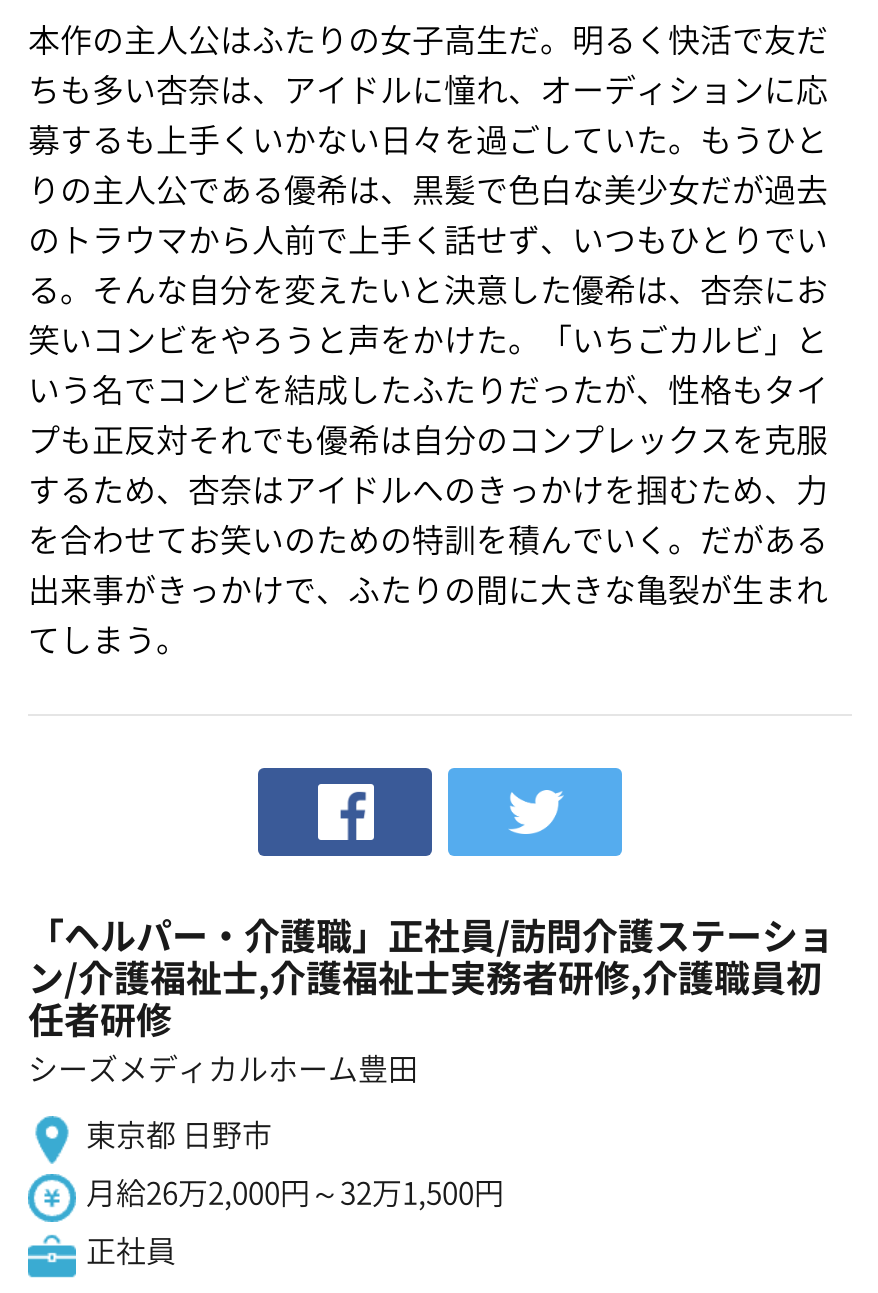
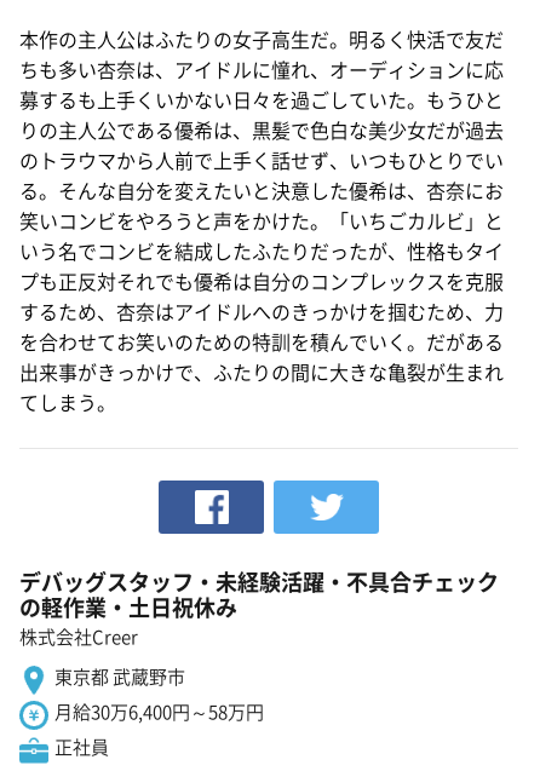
- 「ヘルパー・介護職」正社員/訪問介護ステーショ
- ン/介護福祉士,介護福祉士実務者研修,介護職員初
- 任者研修
- シーズメディカルホーム豊田
+ デバッグスタッフ・未経験活躍・不具合チェック
+ の軽作業・土日祝休み
+ 株式会社Creer

- 東京都 日野市
- 月給26万2,000円～32万1,500円
+ 東京都 武蔵野市
+ 月給30万6,400円～58万円
